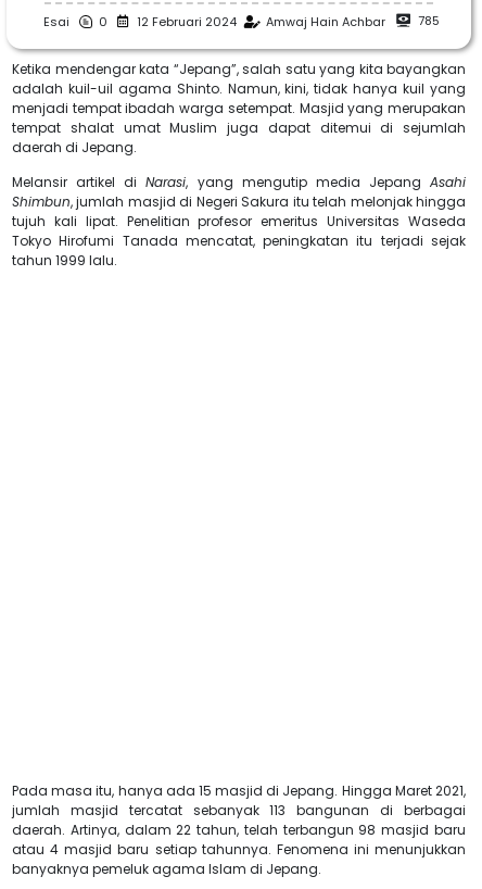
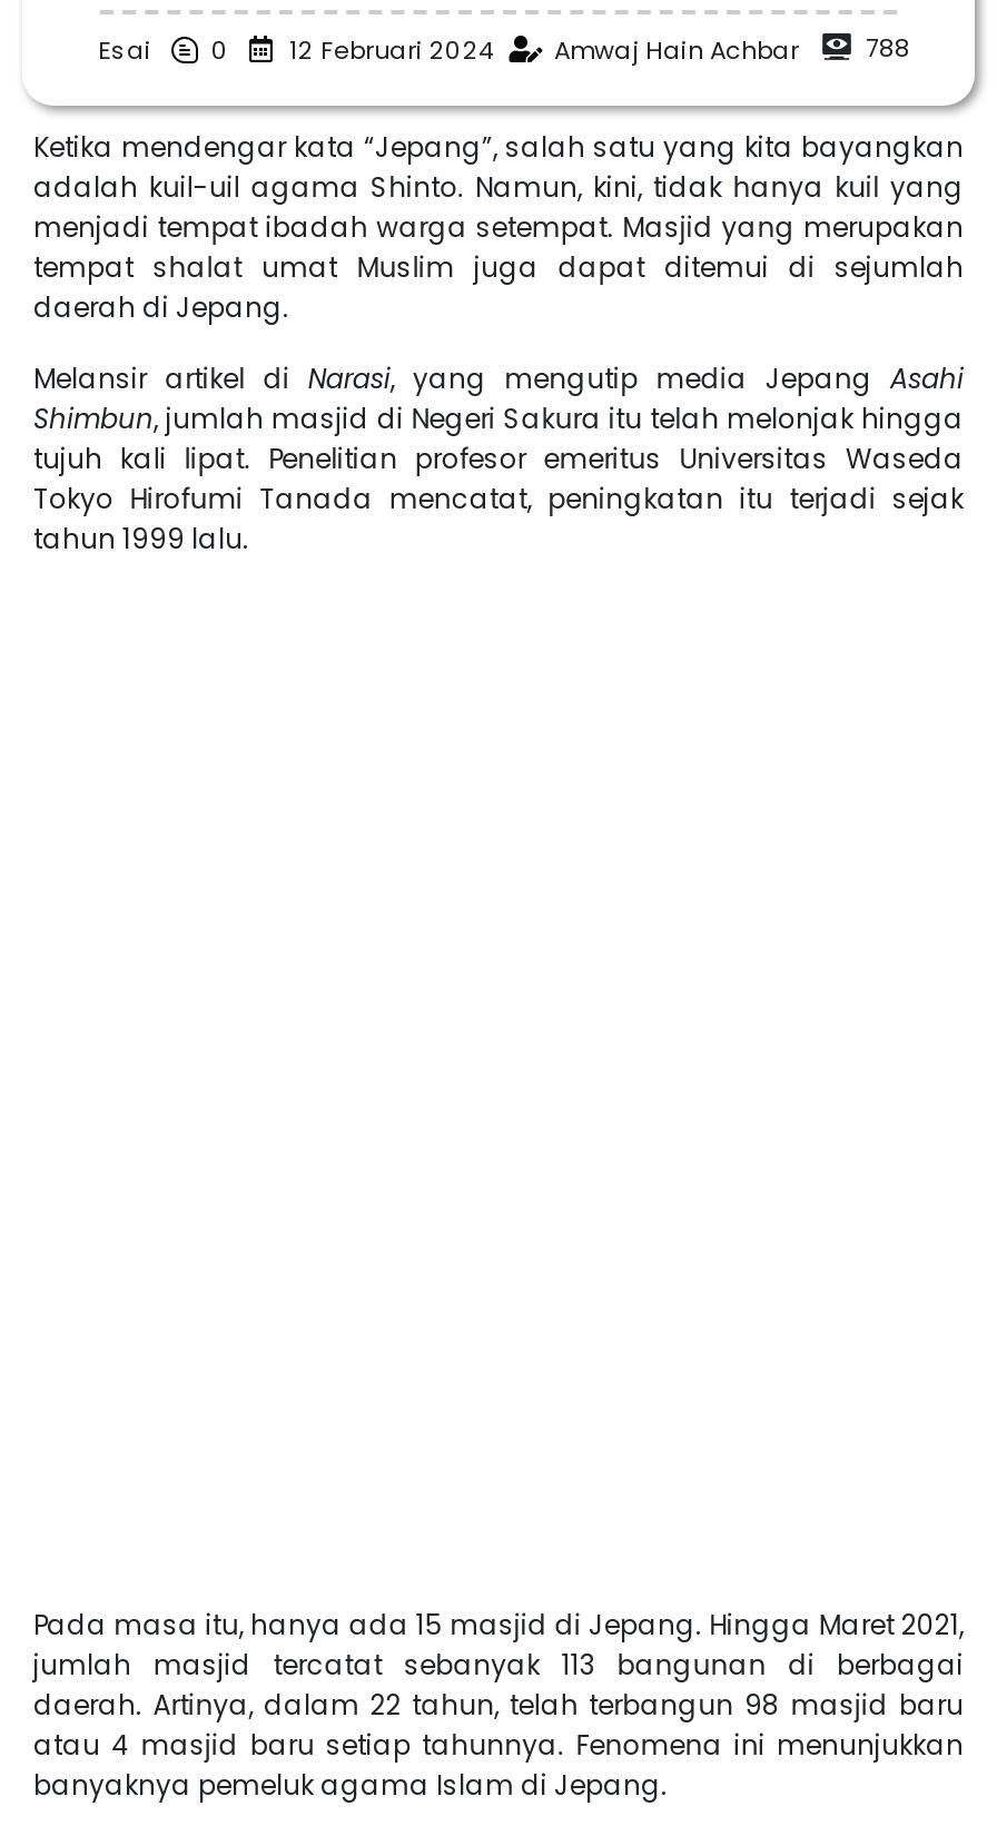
- Esai 0 12 Februari 2024 Amwaj Hain Achbar 785
+ Esai 0 12 Februari 2024 Amwaj Hain Achbar 788
